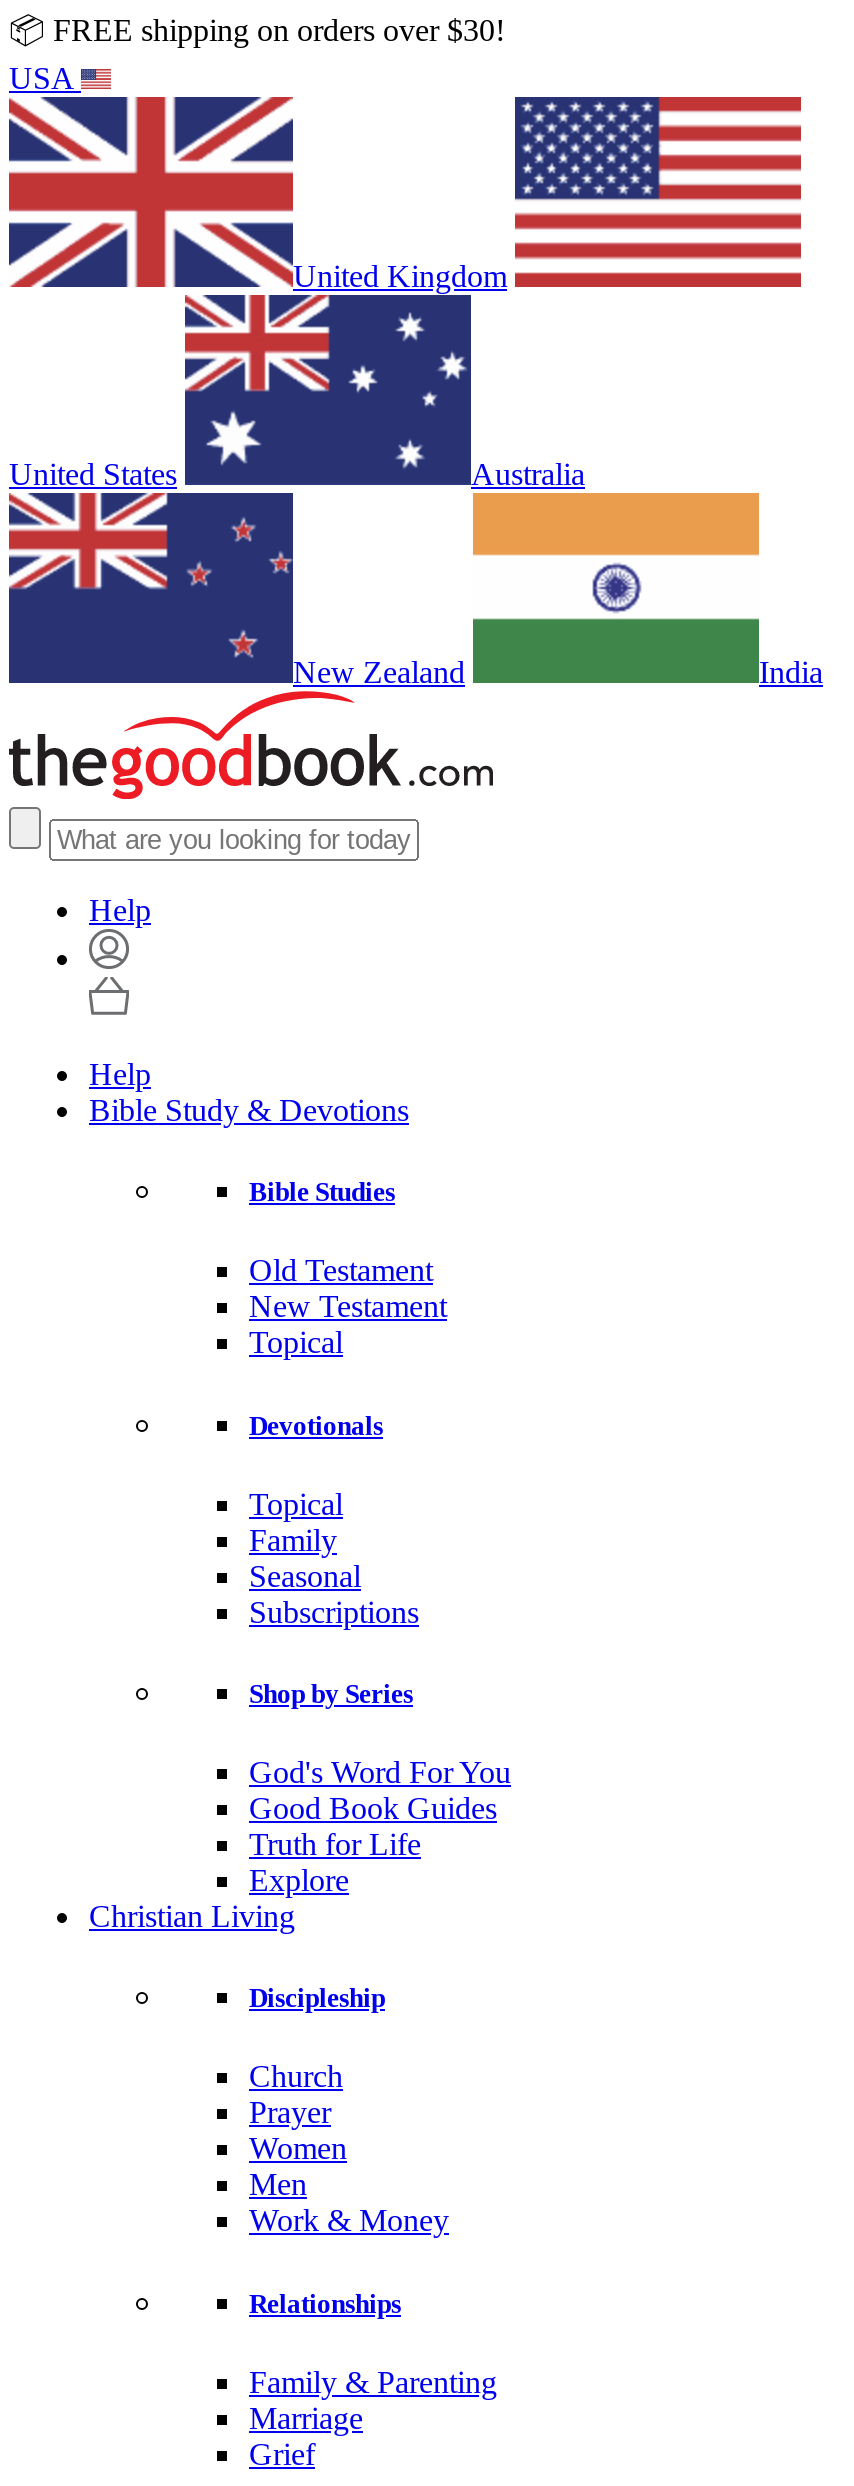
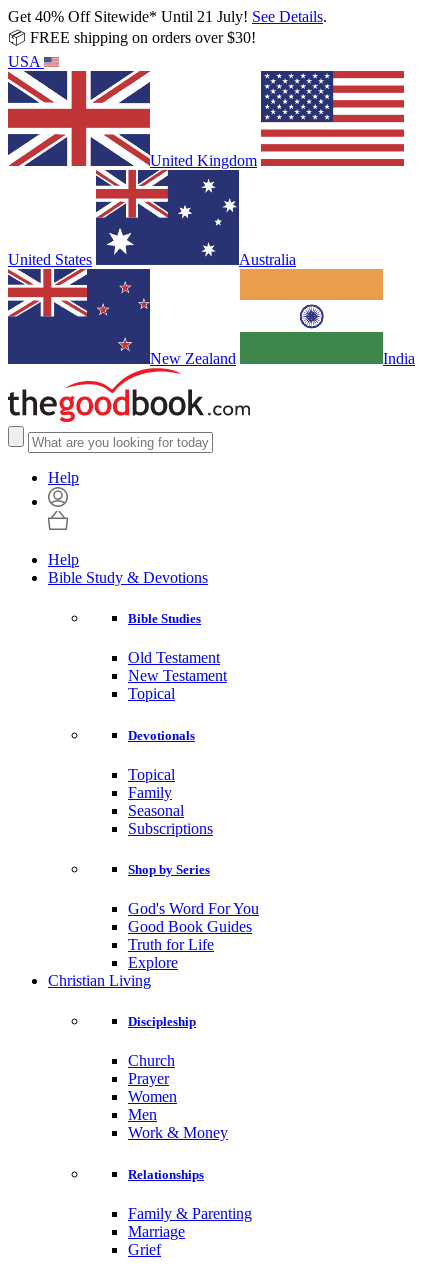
+ Get 40% Off Sitewide* Until 21 July! See Details.
